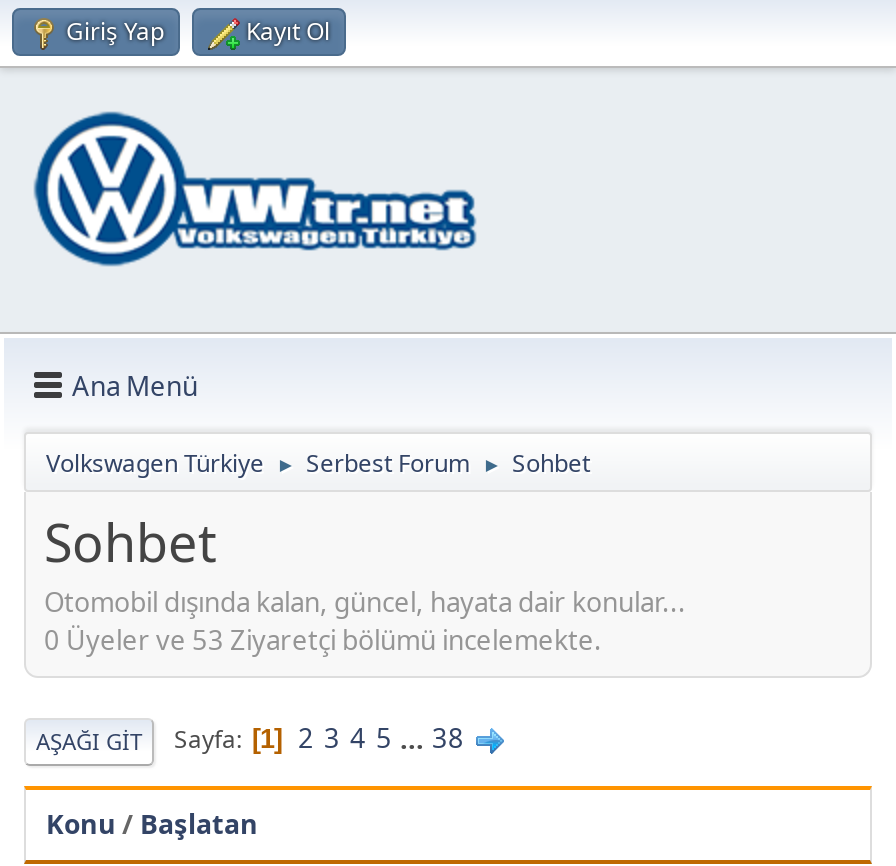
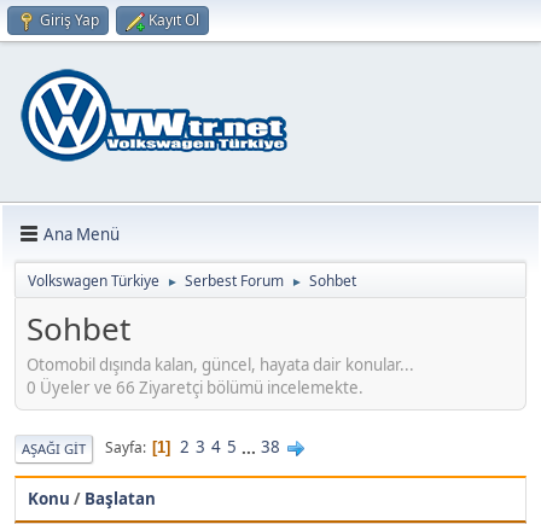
- 0 Üyeler ve 53 Ziyaretçi bölümü incelemekte.
+ 0 Üyeler ve 66 Ziyaretçi bölümü incelemekte.
